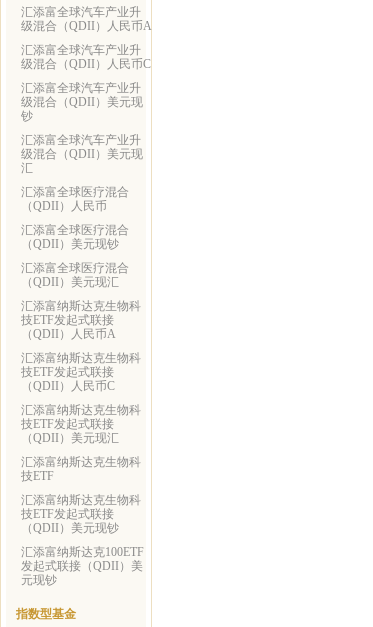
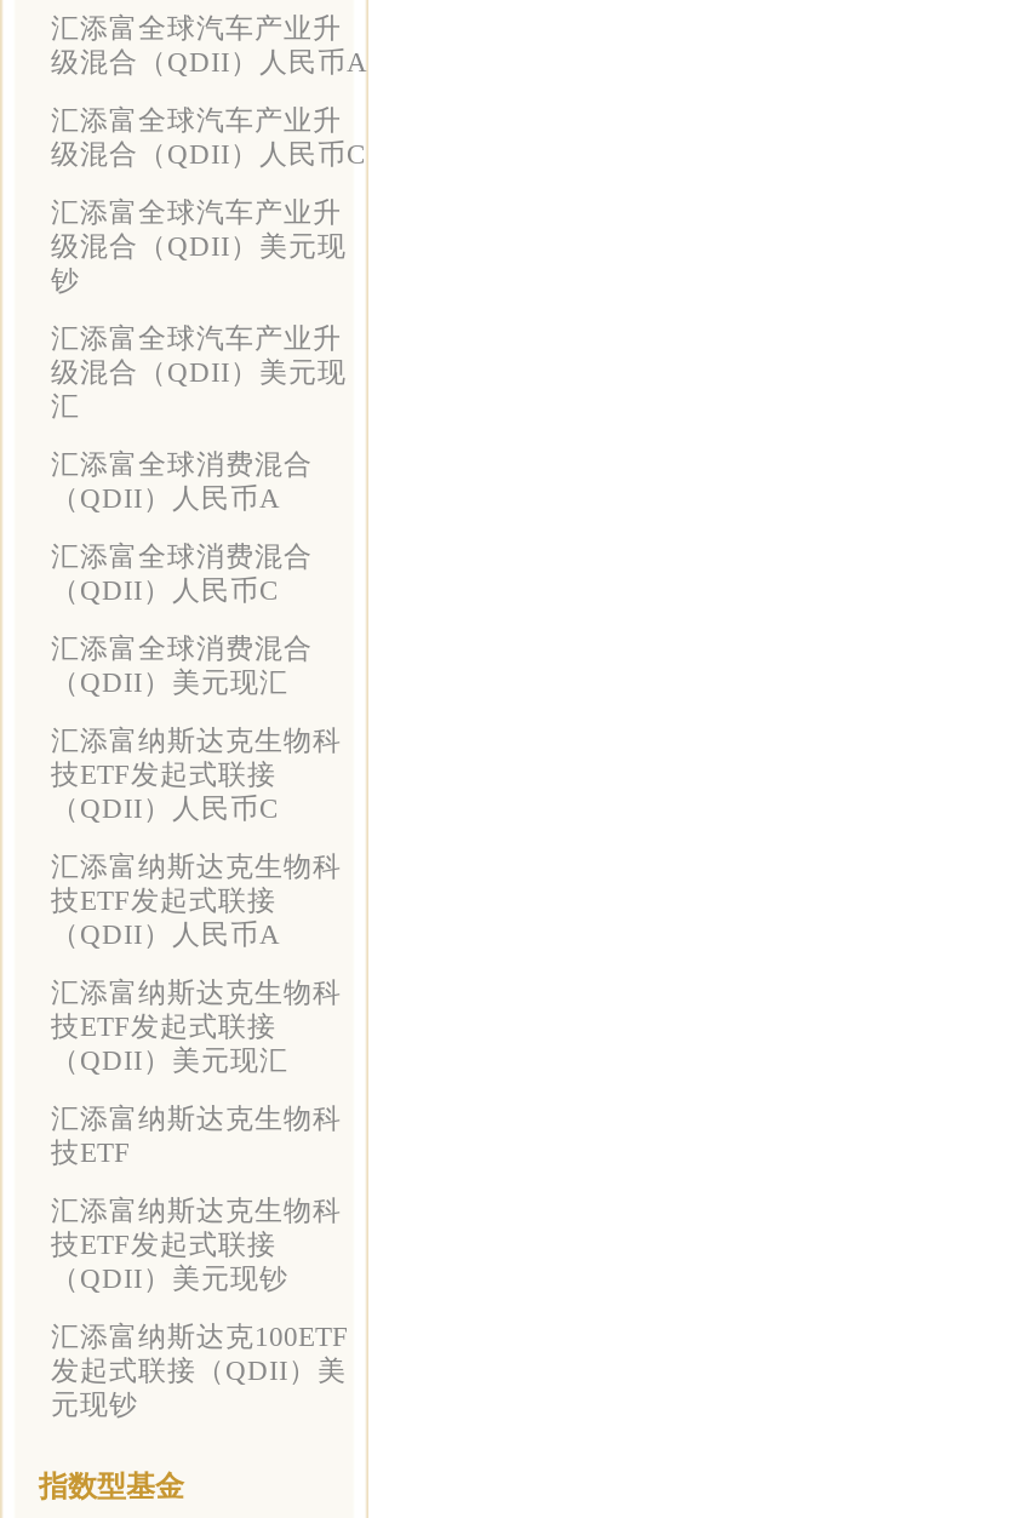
- 汇添富全球医疗混合
- （QDII）人民币
+ 汇添富全球消费混合
+ （QDII）人民币A

- 汇添富全球医疗混合
- （QDII）美元现钞
+ 汇添富全球消费混合
+ （QDII）人民币C

- 汇添富全球医疗混合
+ 汇添富全球消费混合

- （QDII）人民币A
+ （QDII）人民币C

- （QDII）人民币C
+ （QDII）人民币A
